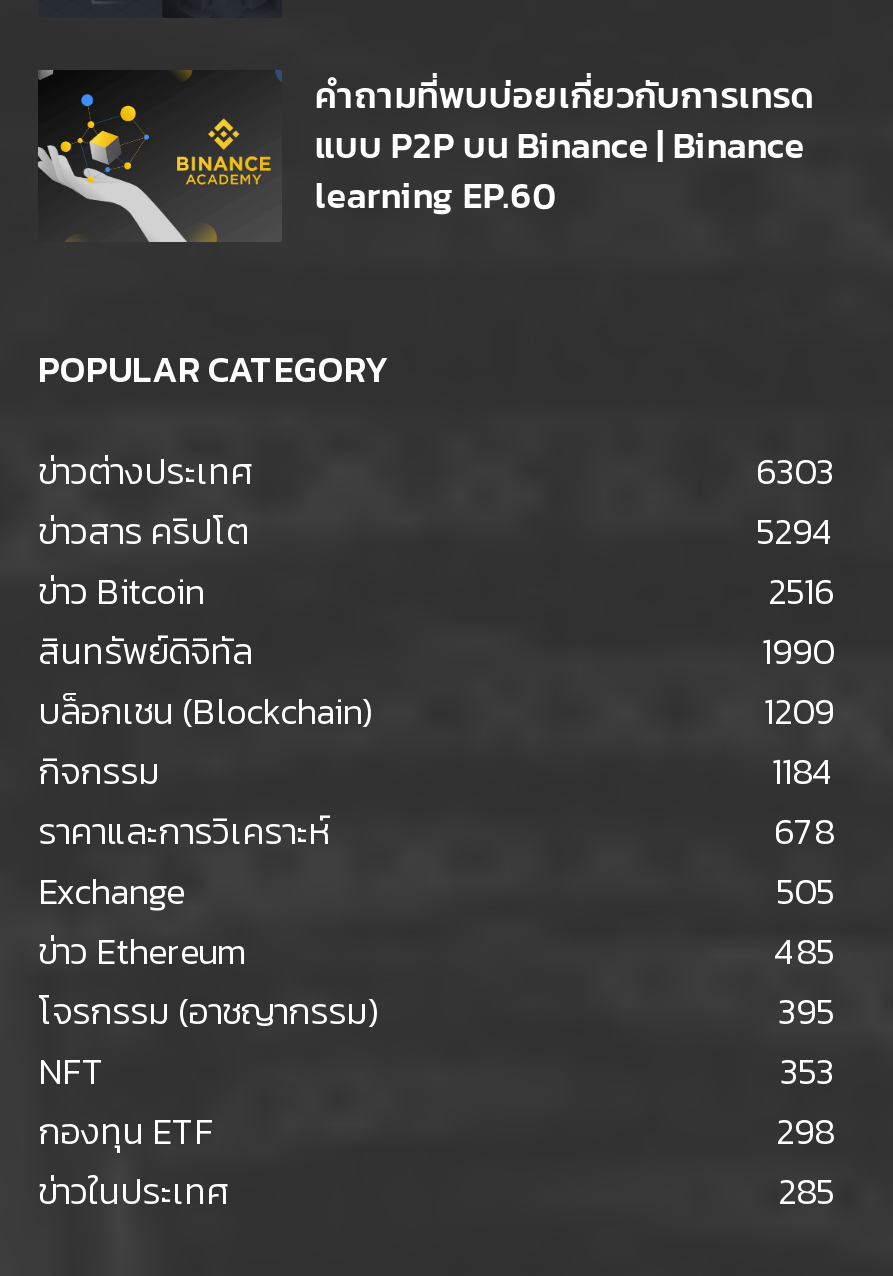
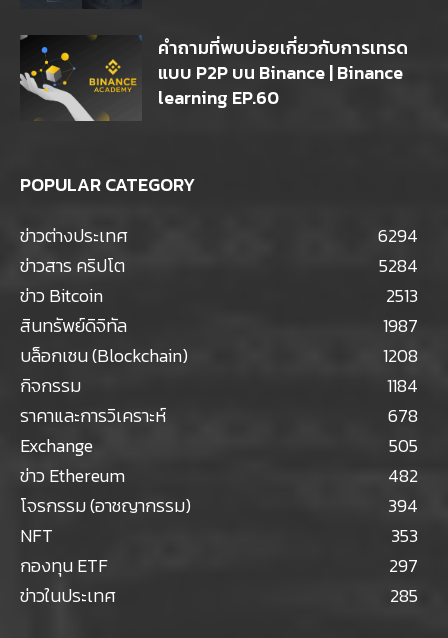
- 6303
+ 6294

- 5294
+ 5284

- 2516
+ 2513

- 1990
+ 1987

- 1209
+ 1208

- 485
+ 482

- 395
+ 394

- 298
+ 297
